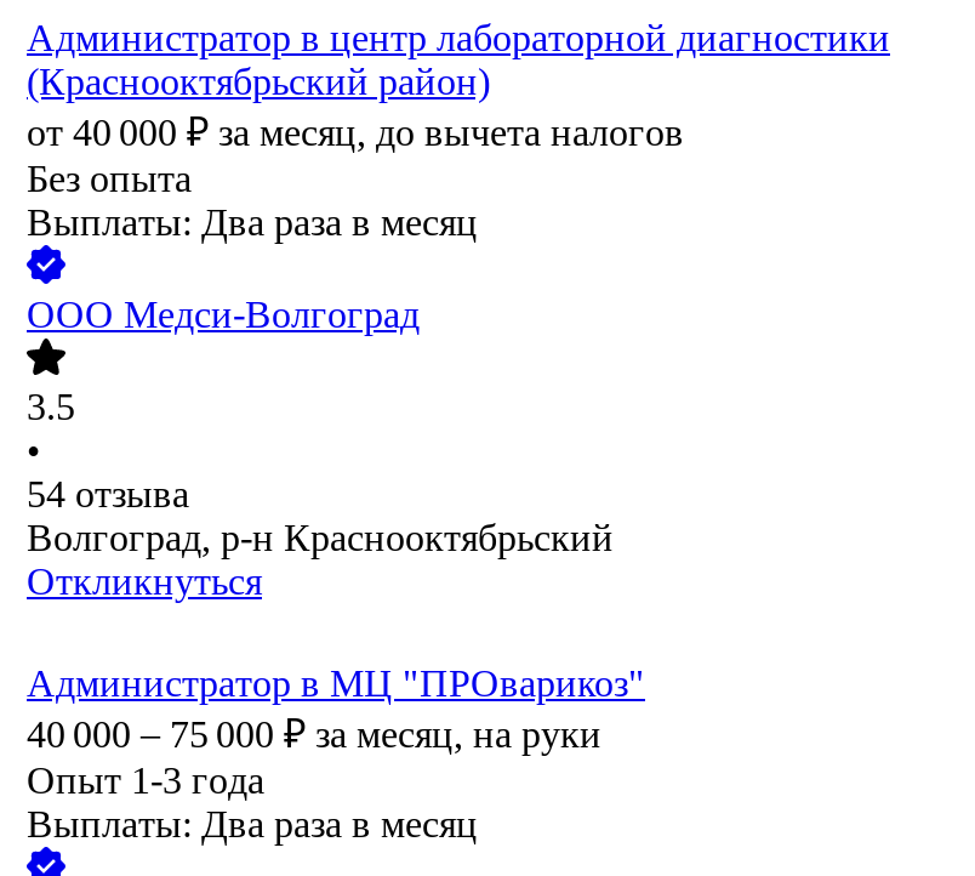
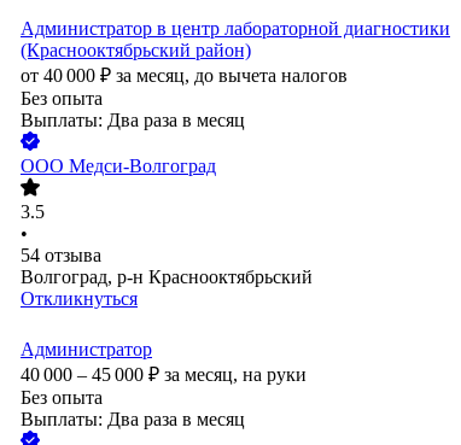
- Администратор в МЦ "ПРОварикоз"
- 40 000 – 75 000 ₽ за месяц, на руки
- Опыт 1-3 года
+ Администратор
+ 40 000 – 45 000 ₽ за месяц, на руки
+ Без опыта
